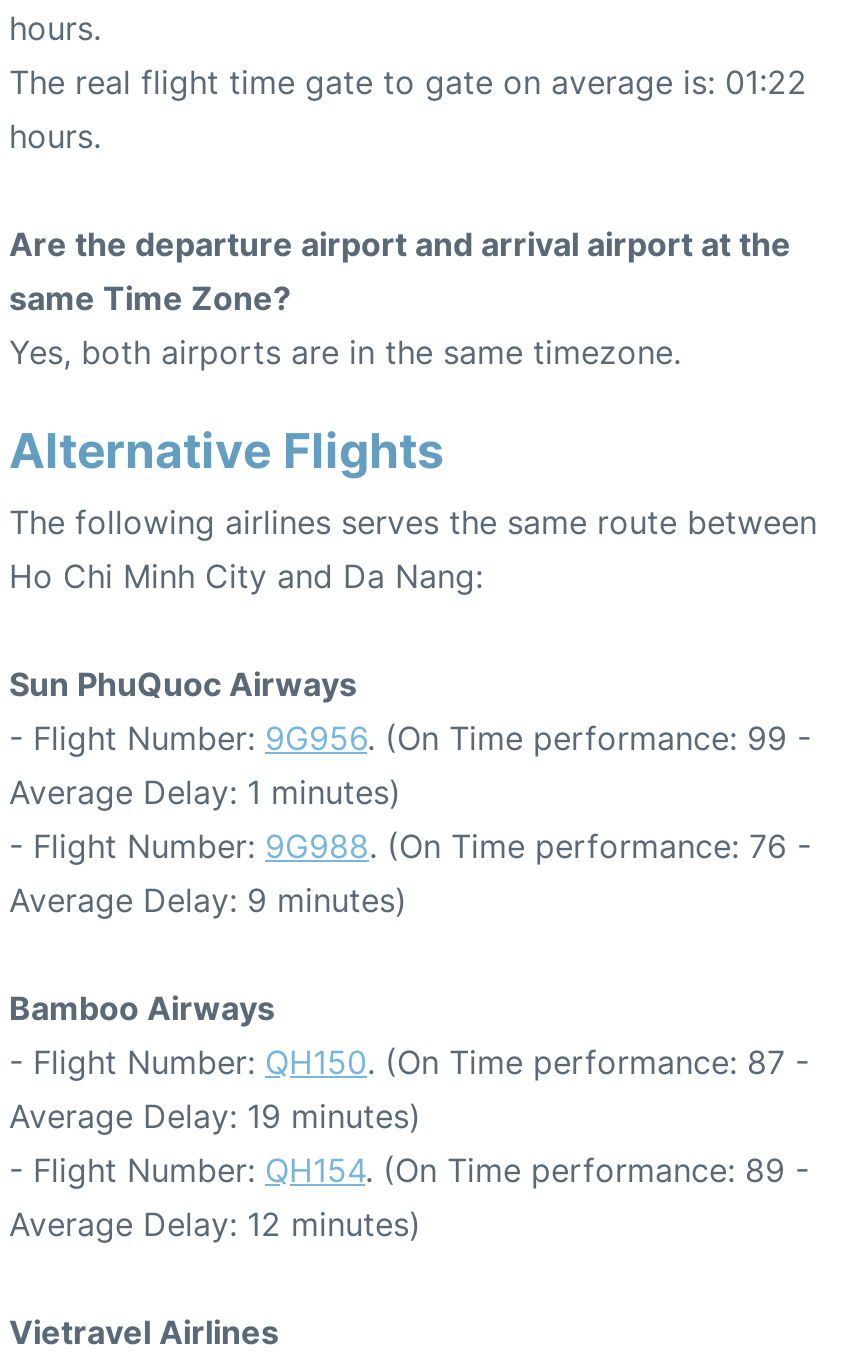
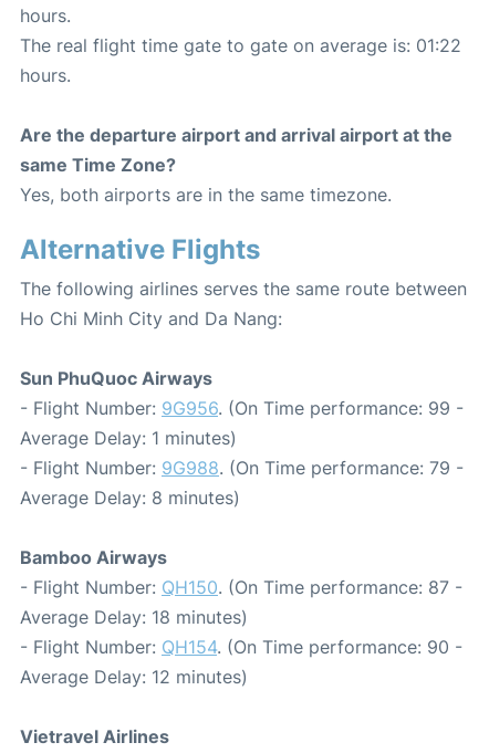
- - Flight Number: 9G988. (On Time performance: 76 -
+ - Flight Number: 9G988. (On Time performance: 79 -

- Average Delay: 9 minutes)
+ Average Delay: 8 minutes)

- Average Delay: 19 minutes)
+ Average Delay: 18 minutes)

- - Flight Number: QH154. (On Time performance: 89 -
+ - Flight Number: QH154. (On Time performance: 90 -
